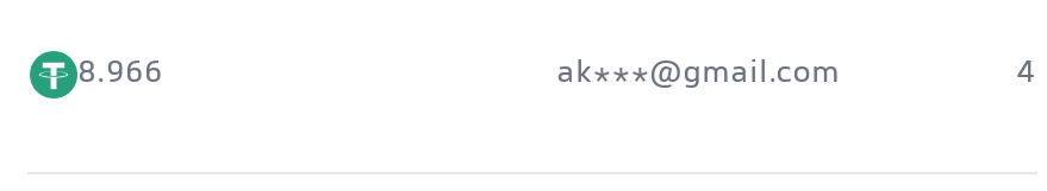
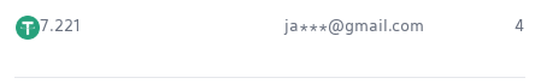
- ak***@gmail.com
- 8.966
+ ja***@gmail.com
+ 7.221
